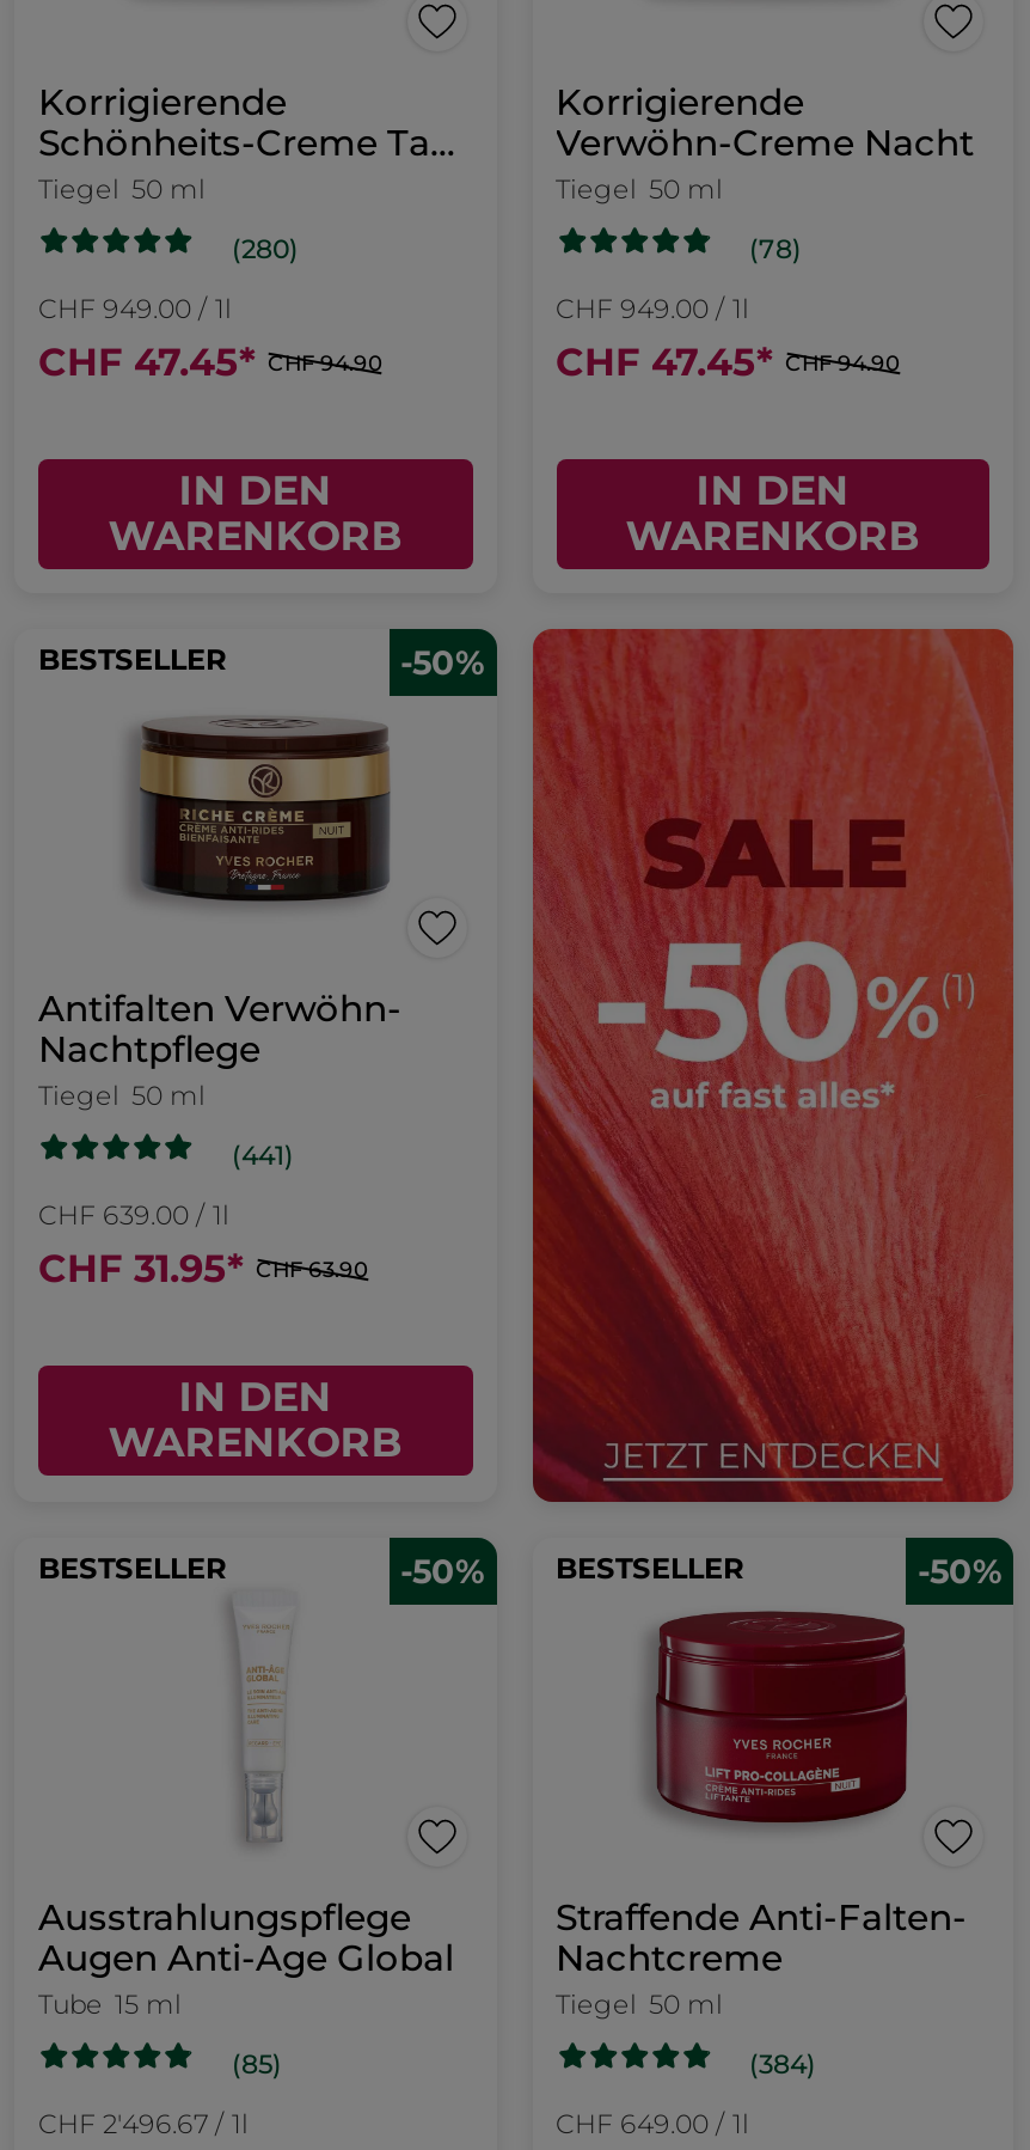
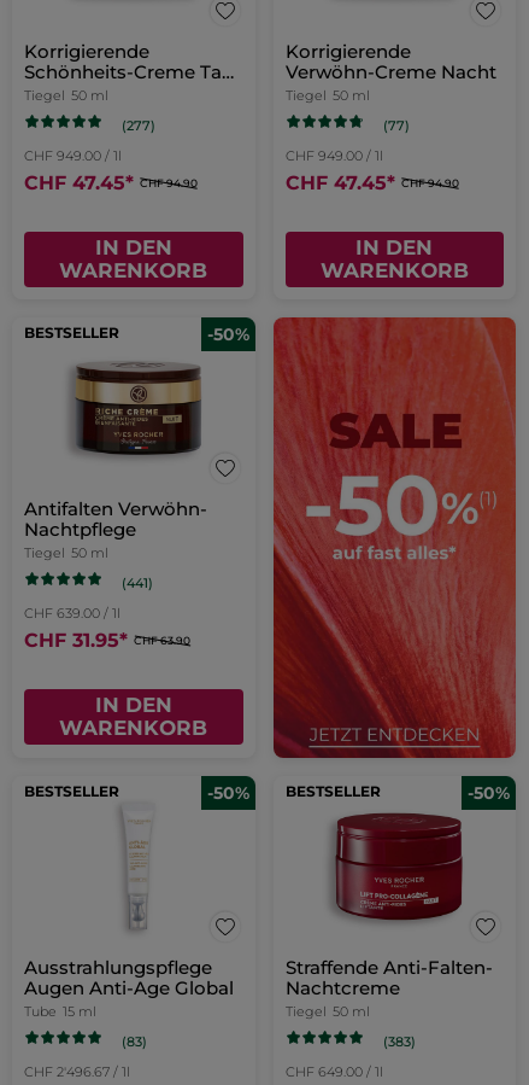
- (280)
+ (277)

- (78)
+ (77)

- (85)
+ (83)

- (384)
+ (383)
